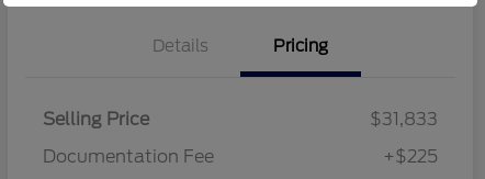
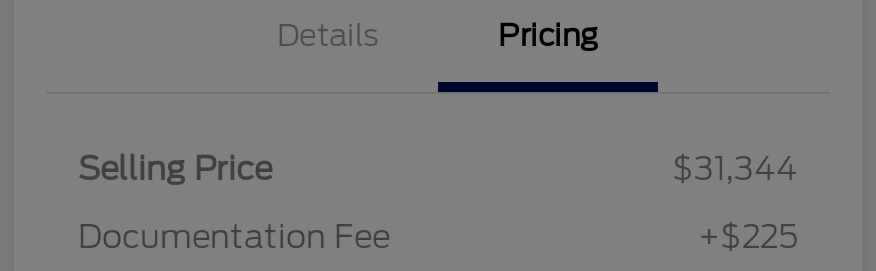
- $31,833
+ $31,344
